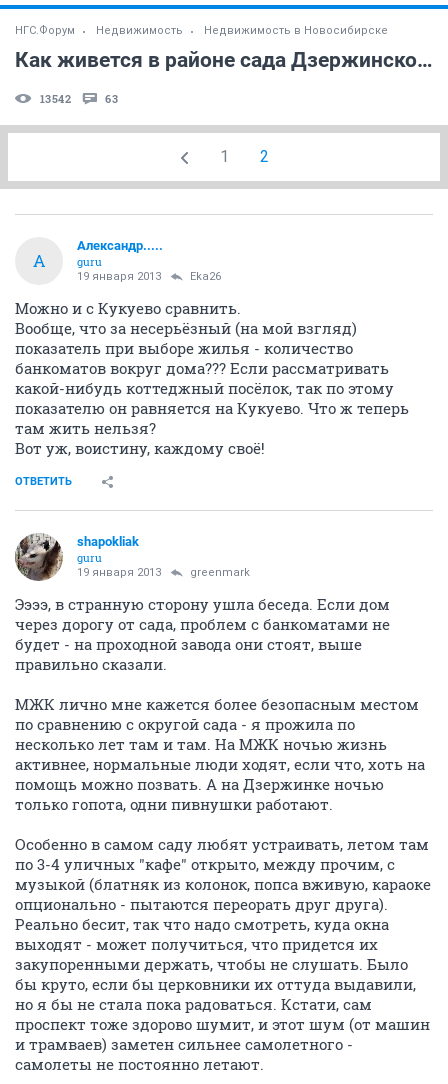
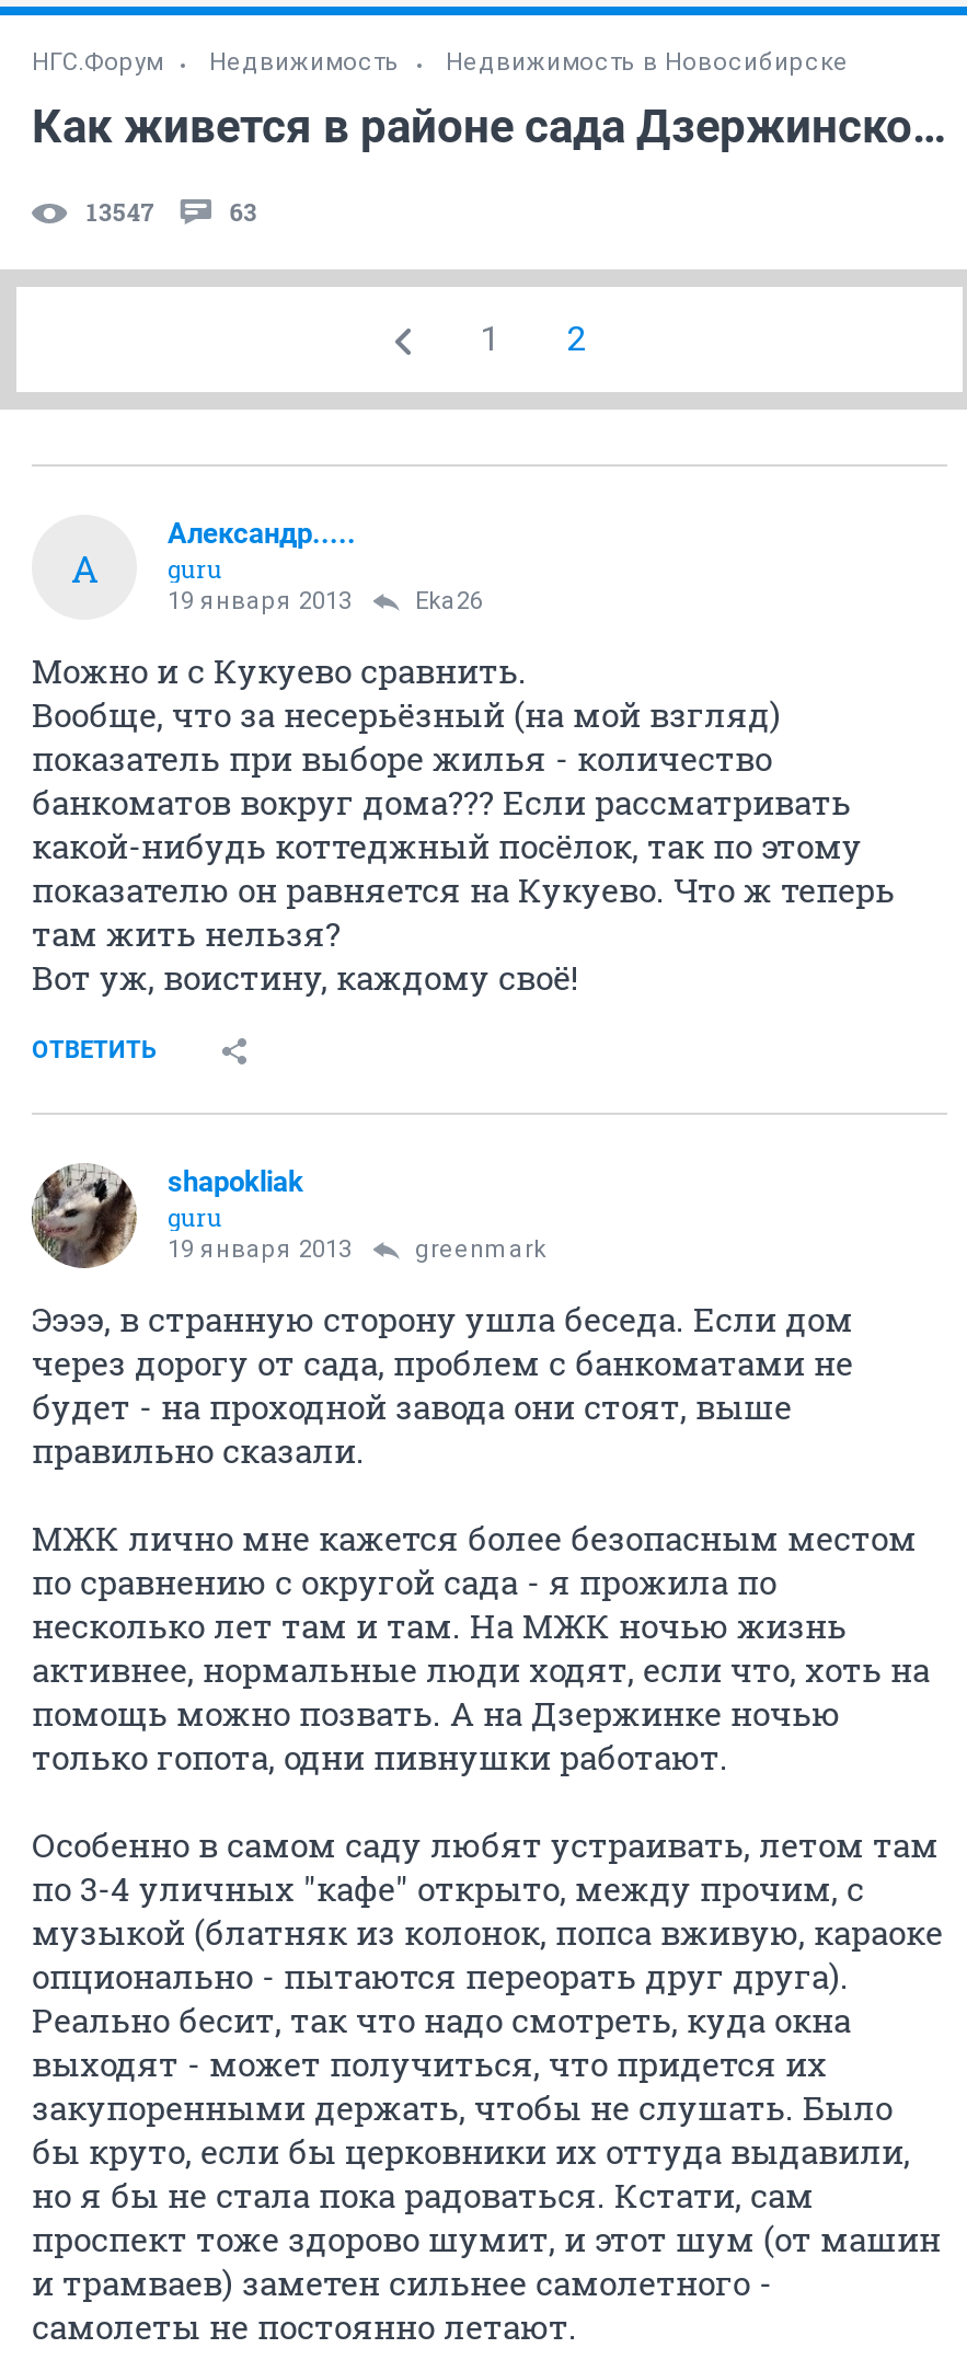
- 13542
+ 13547
